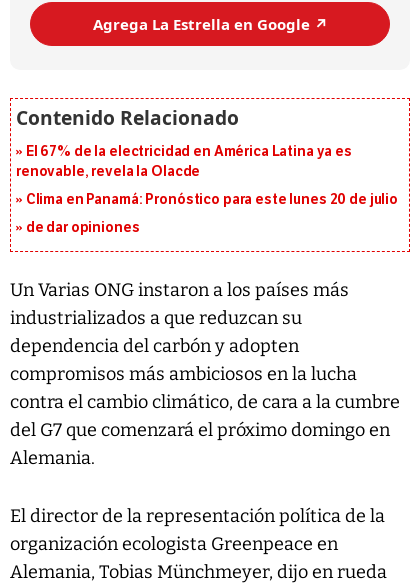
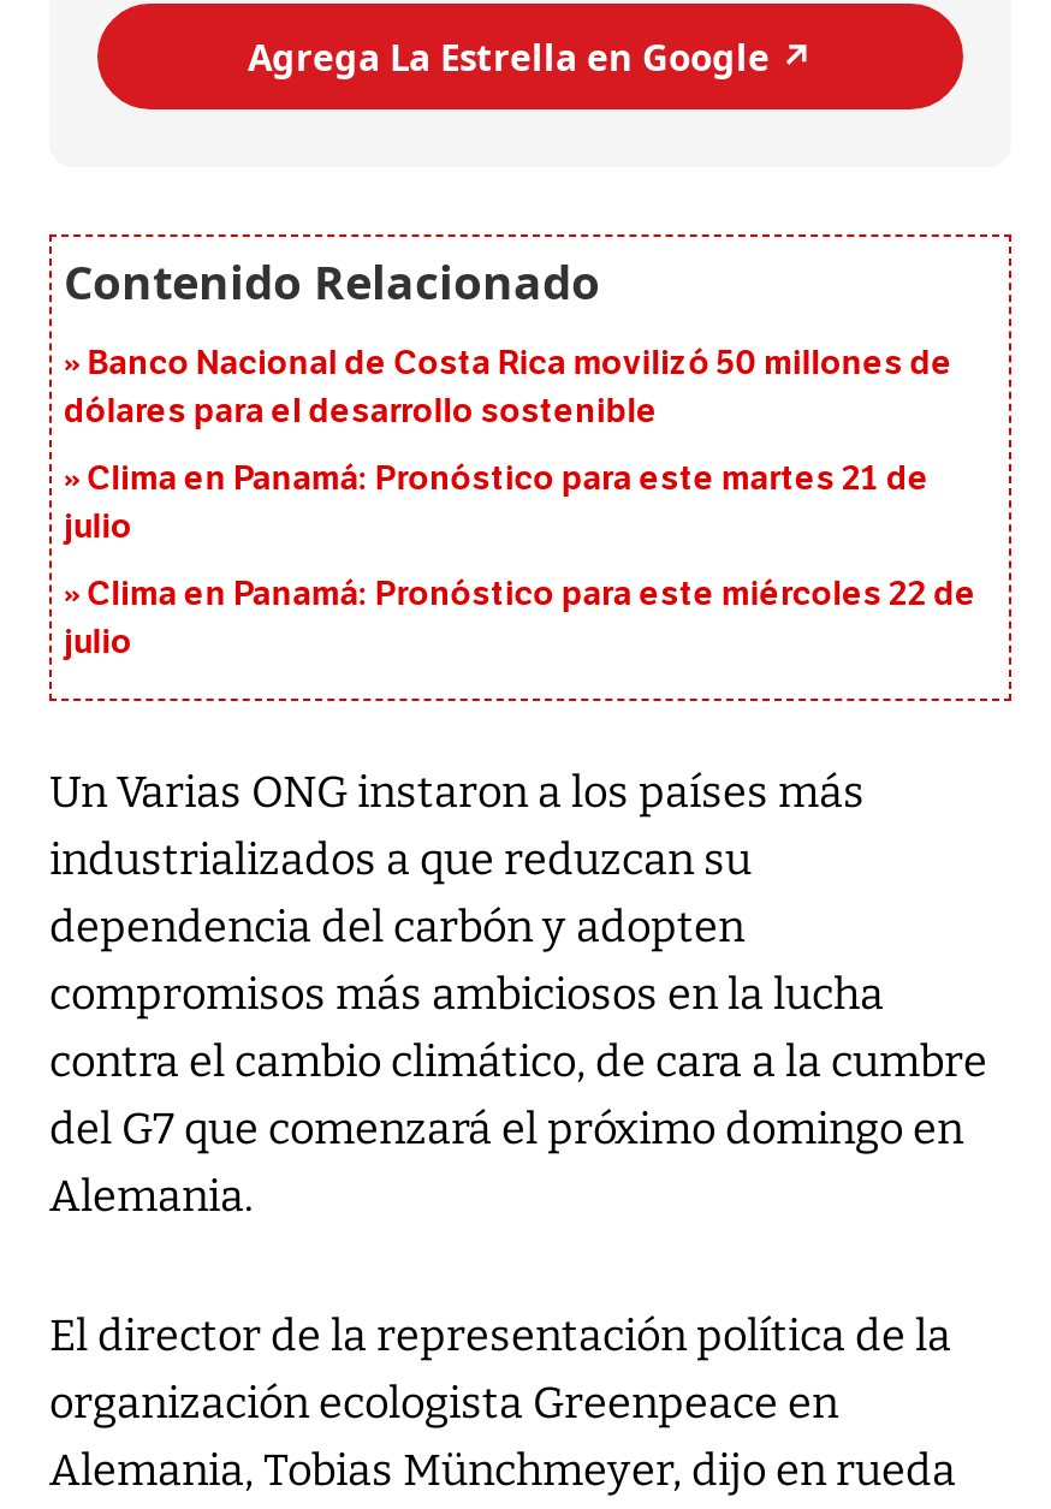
- El 67% de la electricidad en América Latina ya es
- renovable, revela la Olacde
+ Banco Nacional de Costa Rica movilizó 50 millones de
+ dólares para el desarrollo sostenible

- Clima en Panamá: Pronóstico para este lunes 20 de julio
+ Clima en Panamá: Pronóstico para este martes 21 de
+ julio

- de dar opiniones
+ Clima en Panamá: Pronóstico para este miércoles 22 de
+ julio
